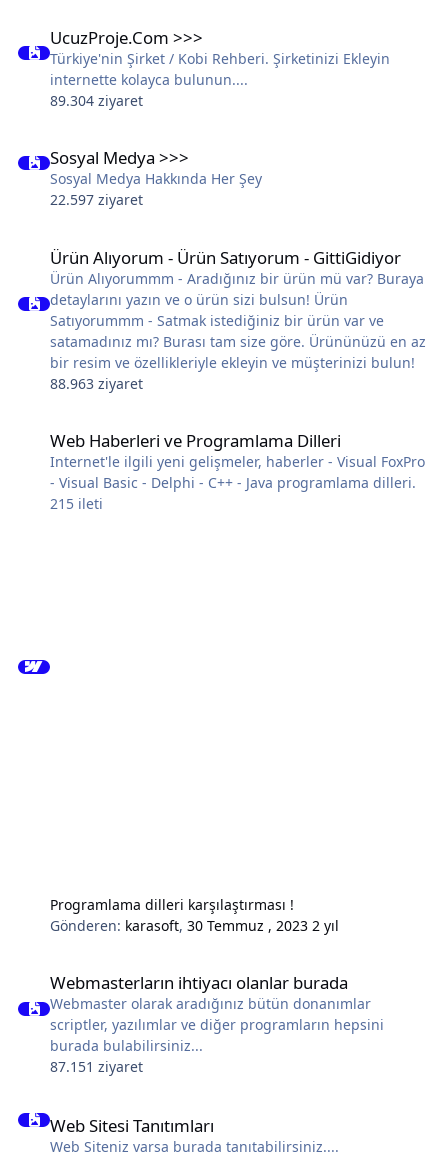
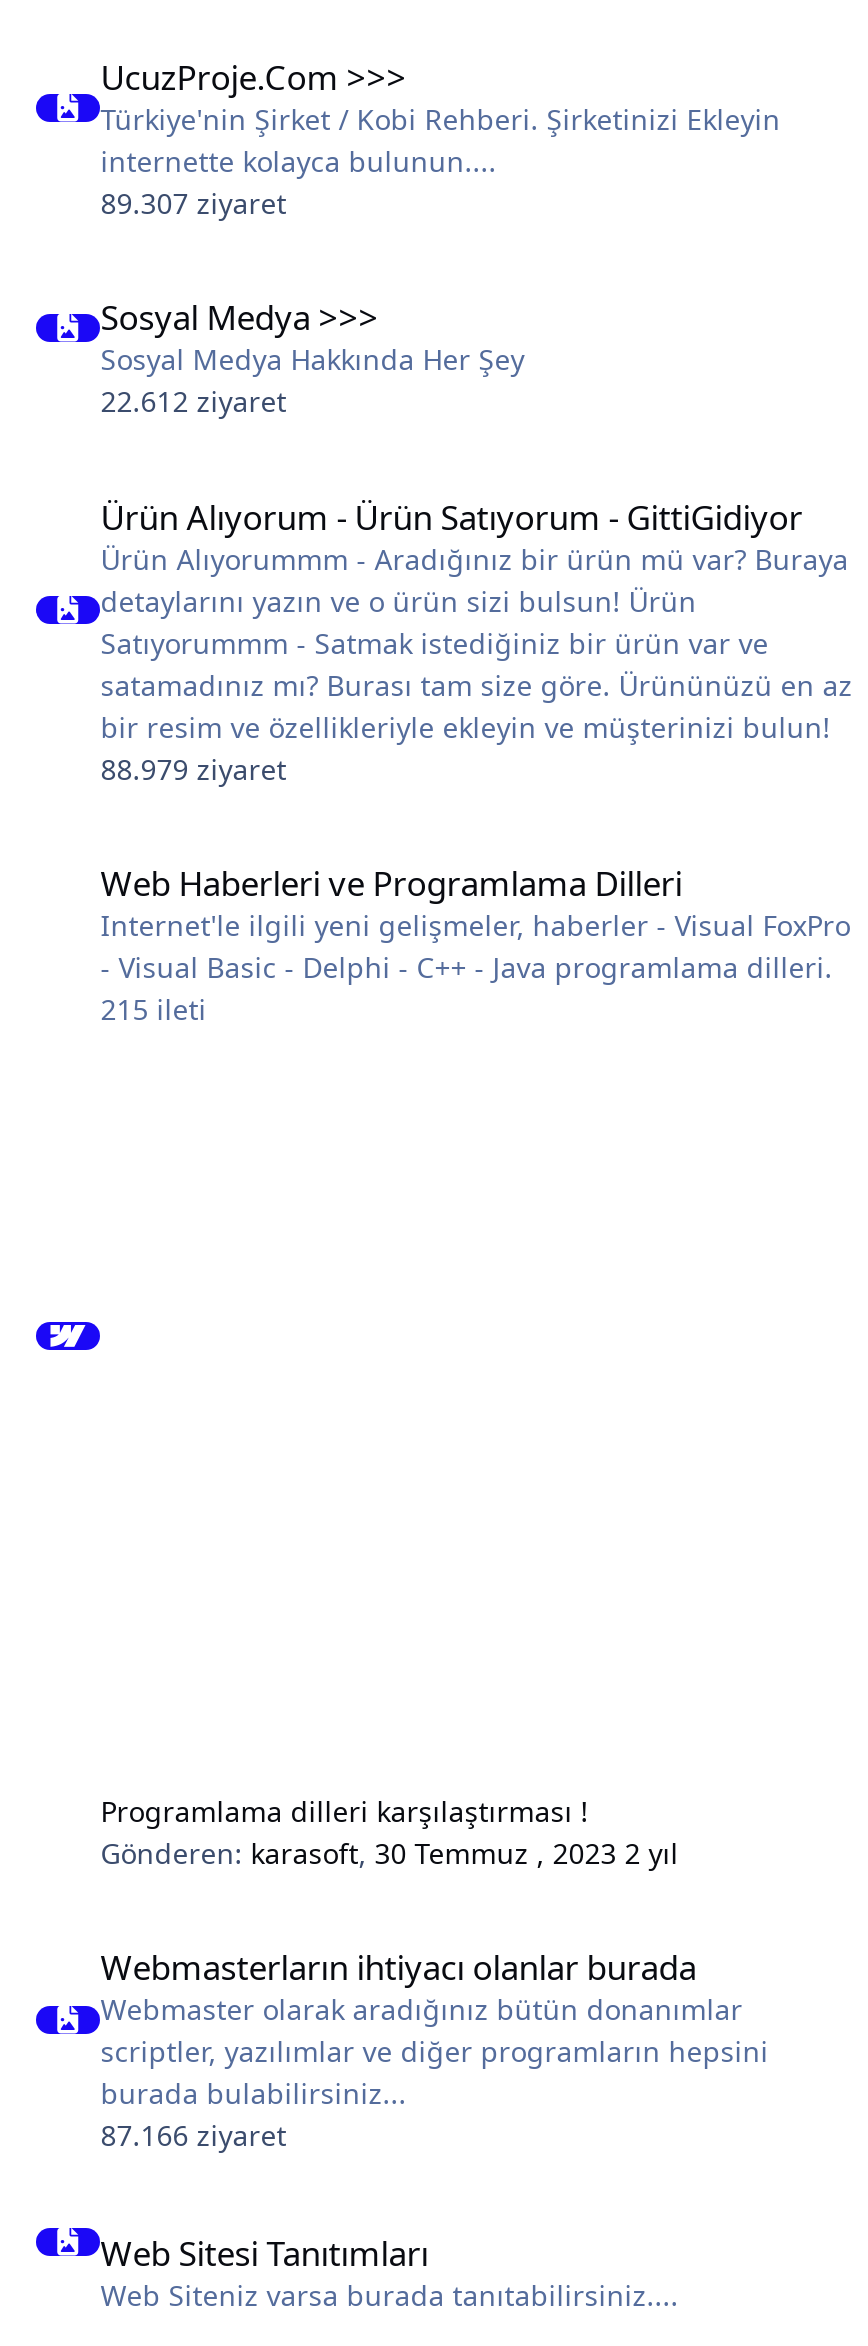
- 89.304 ziyaret
+ 89.307 ziyaret

- 22.597 ziyaret
+ 22.612 ziyaret

- 88.963 ziyaret
+ 88.979 ziyaret

- 87.151 ziyaret
+ 87.166 ziyaret
